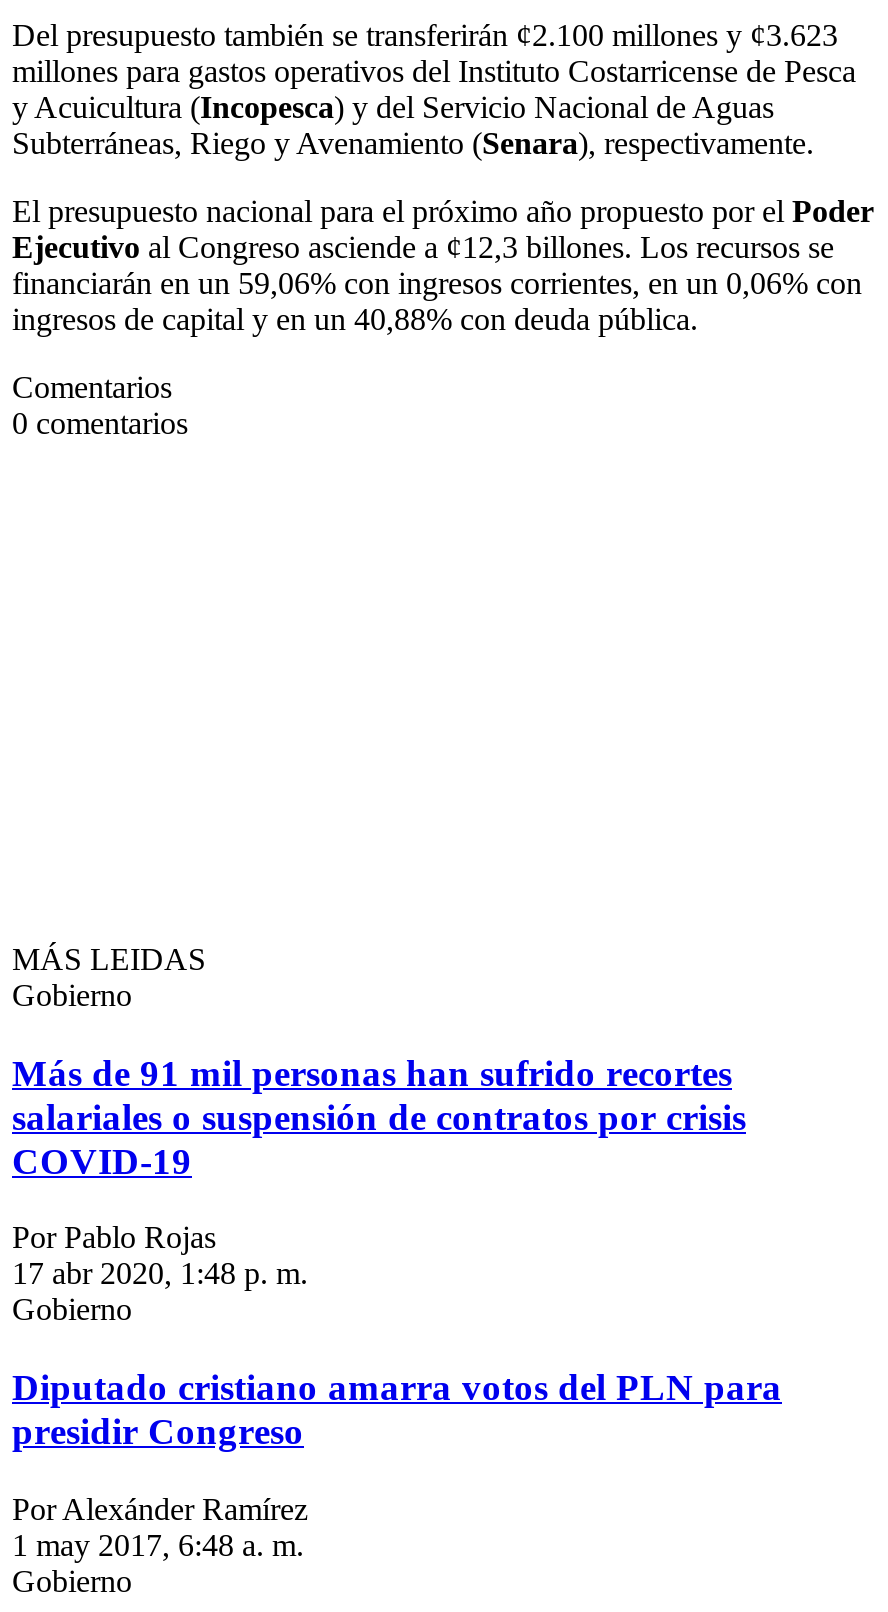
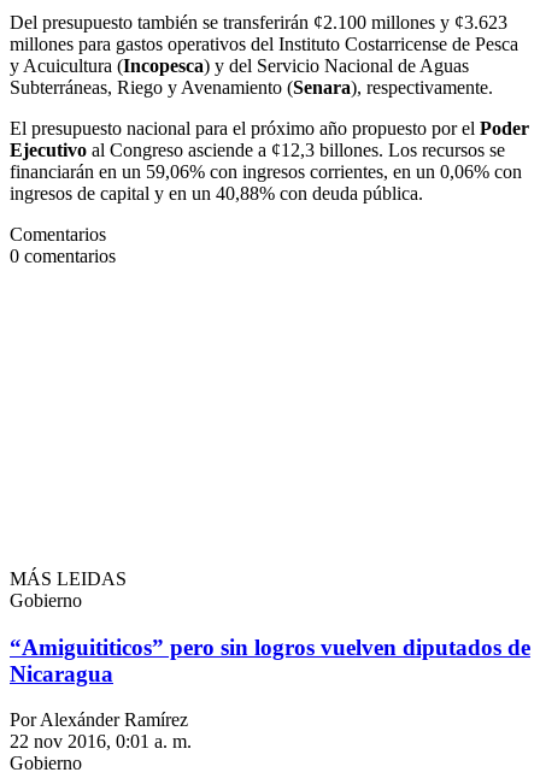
- Más de 91 mil personas han sufrido recortes
- salariales o suspensión de contratos por crisis
- COVID-19
- Por Pablo Rojas
- 17 abr 2020, 1:48 p. m.
- Gobierno
- Diputado cristiano amarra votos del PLN para
- presidir Congreso
+ “Amiguititicos” pero sin logros vuelven diputados de
+ Nicaragua

- 1 may 2017, 6:48 a. m.
+ 22 nov 2016, 0:01 a. m.
